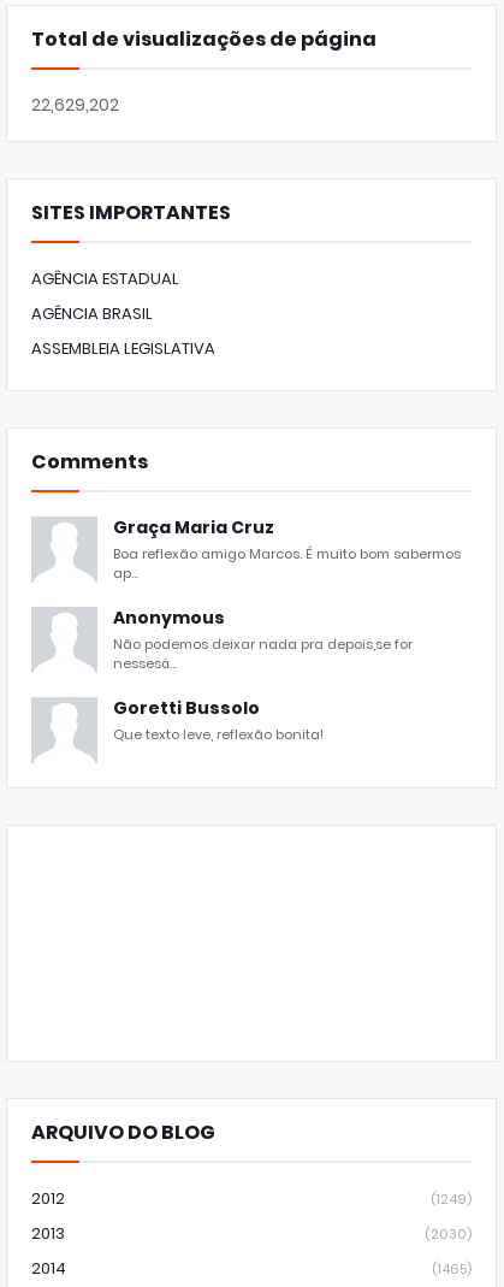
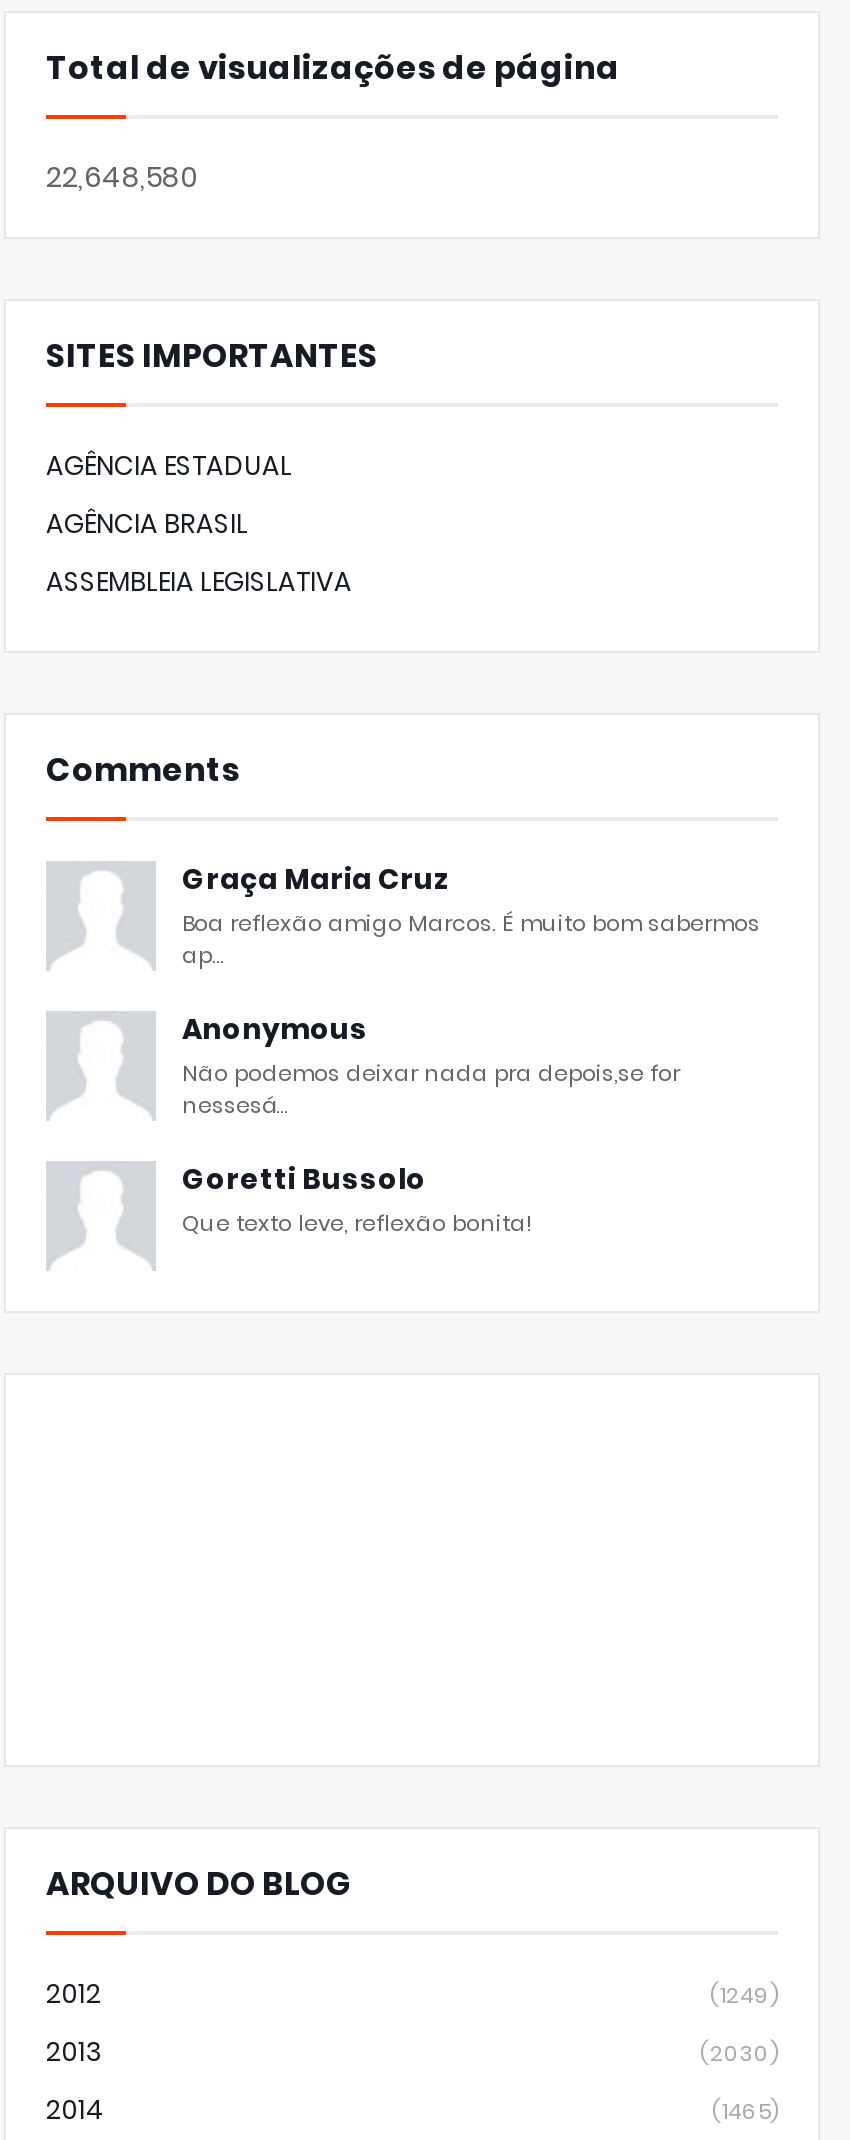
- 22,629,202
+ 22,648,580
